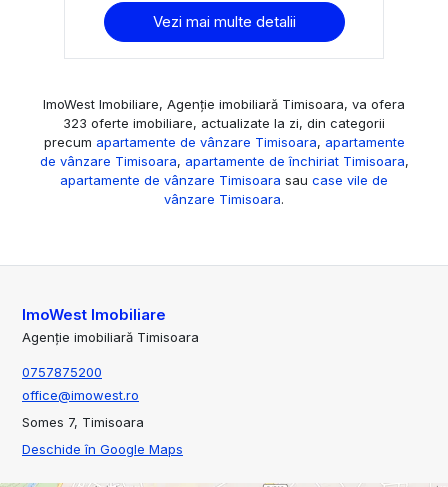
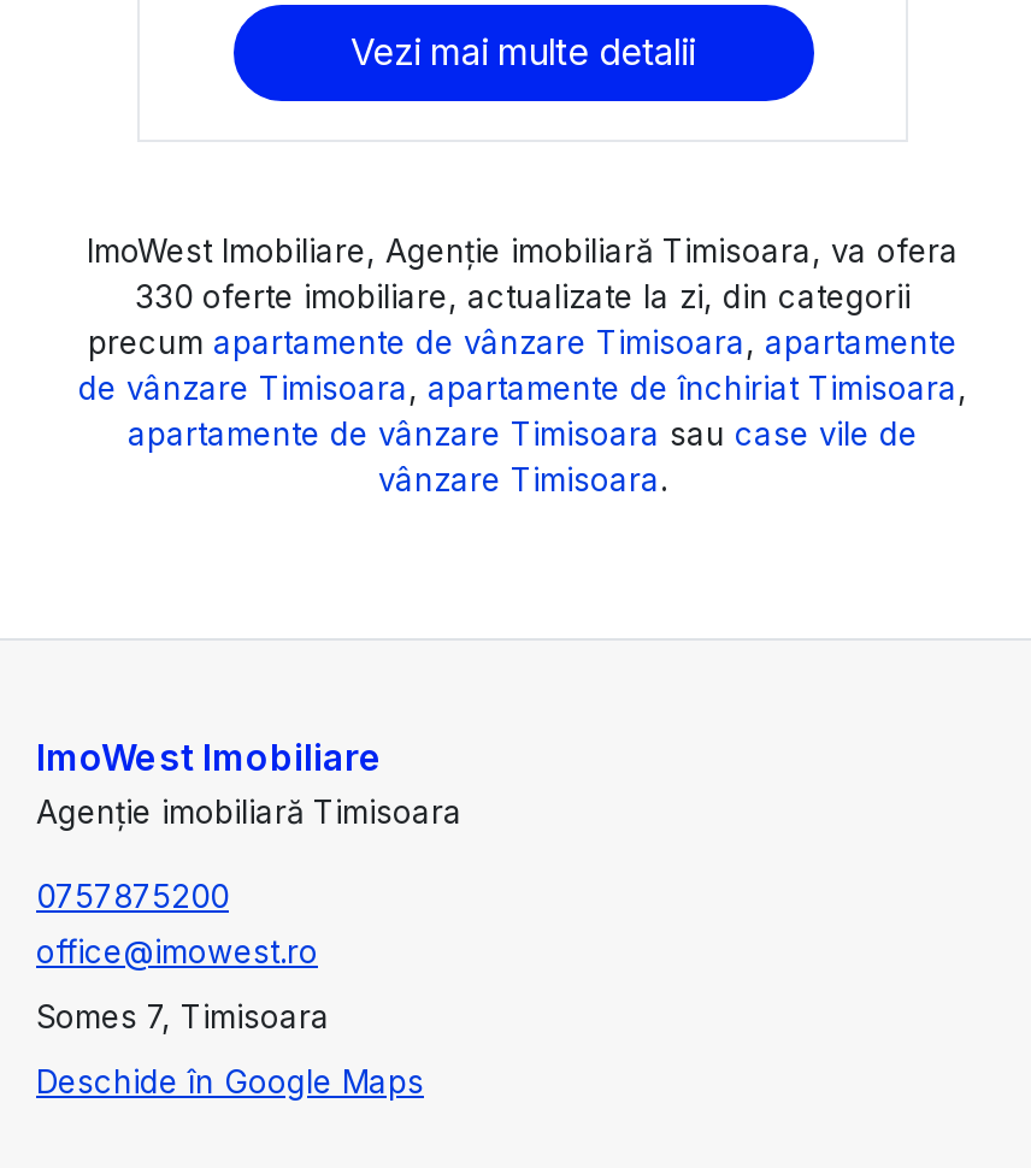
- 323 oferte imobiliare, actualizate la zi, din categorii
+ 330 oferte imobiliare, actualizate la zi, din categorii
